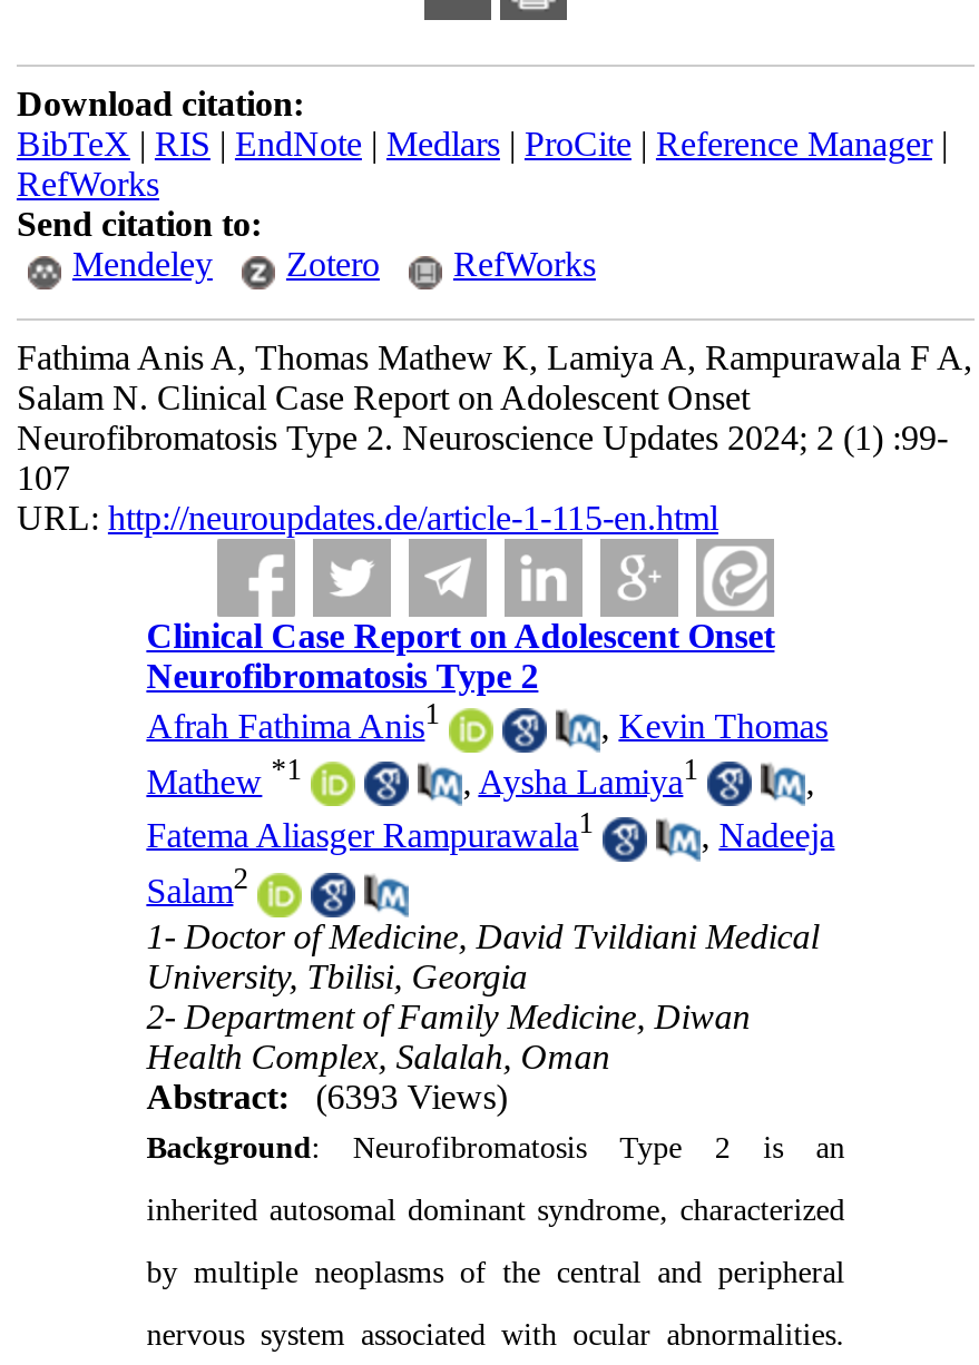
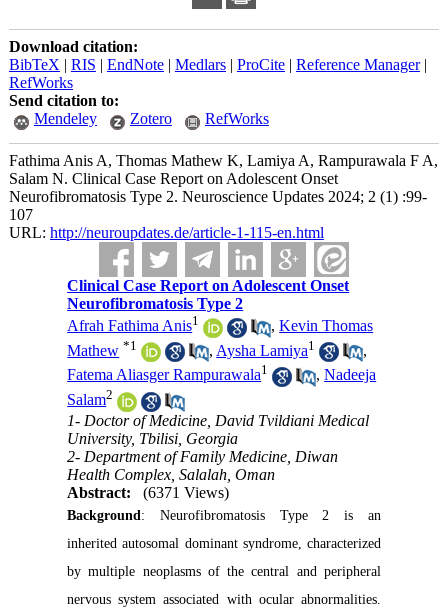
- Abstract: (6393 Views)
+ Abstract: (6371 Views)
